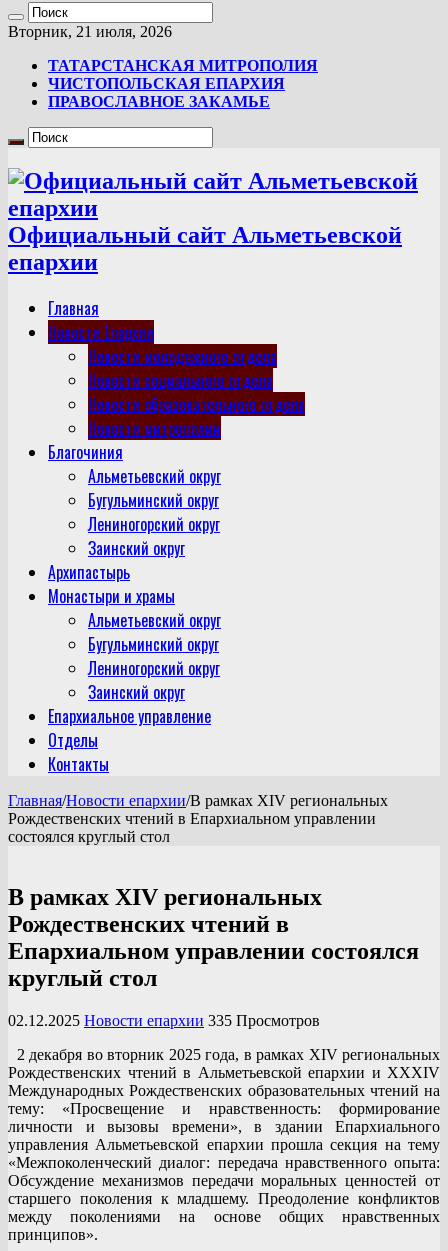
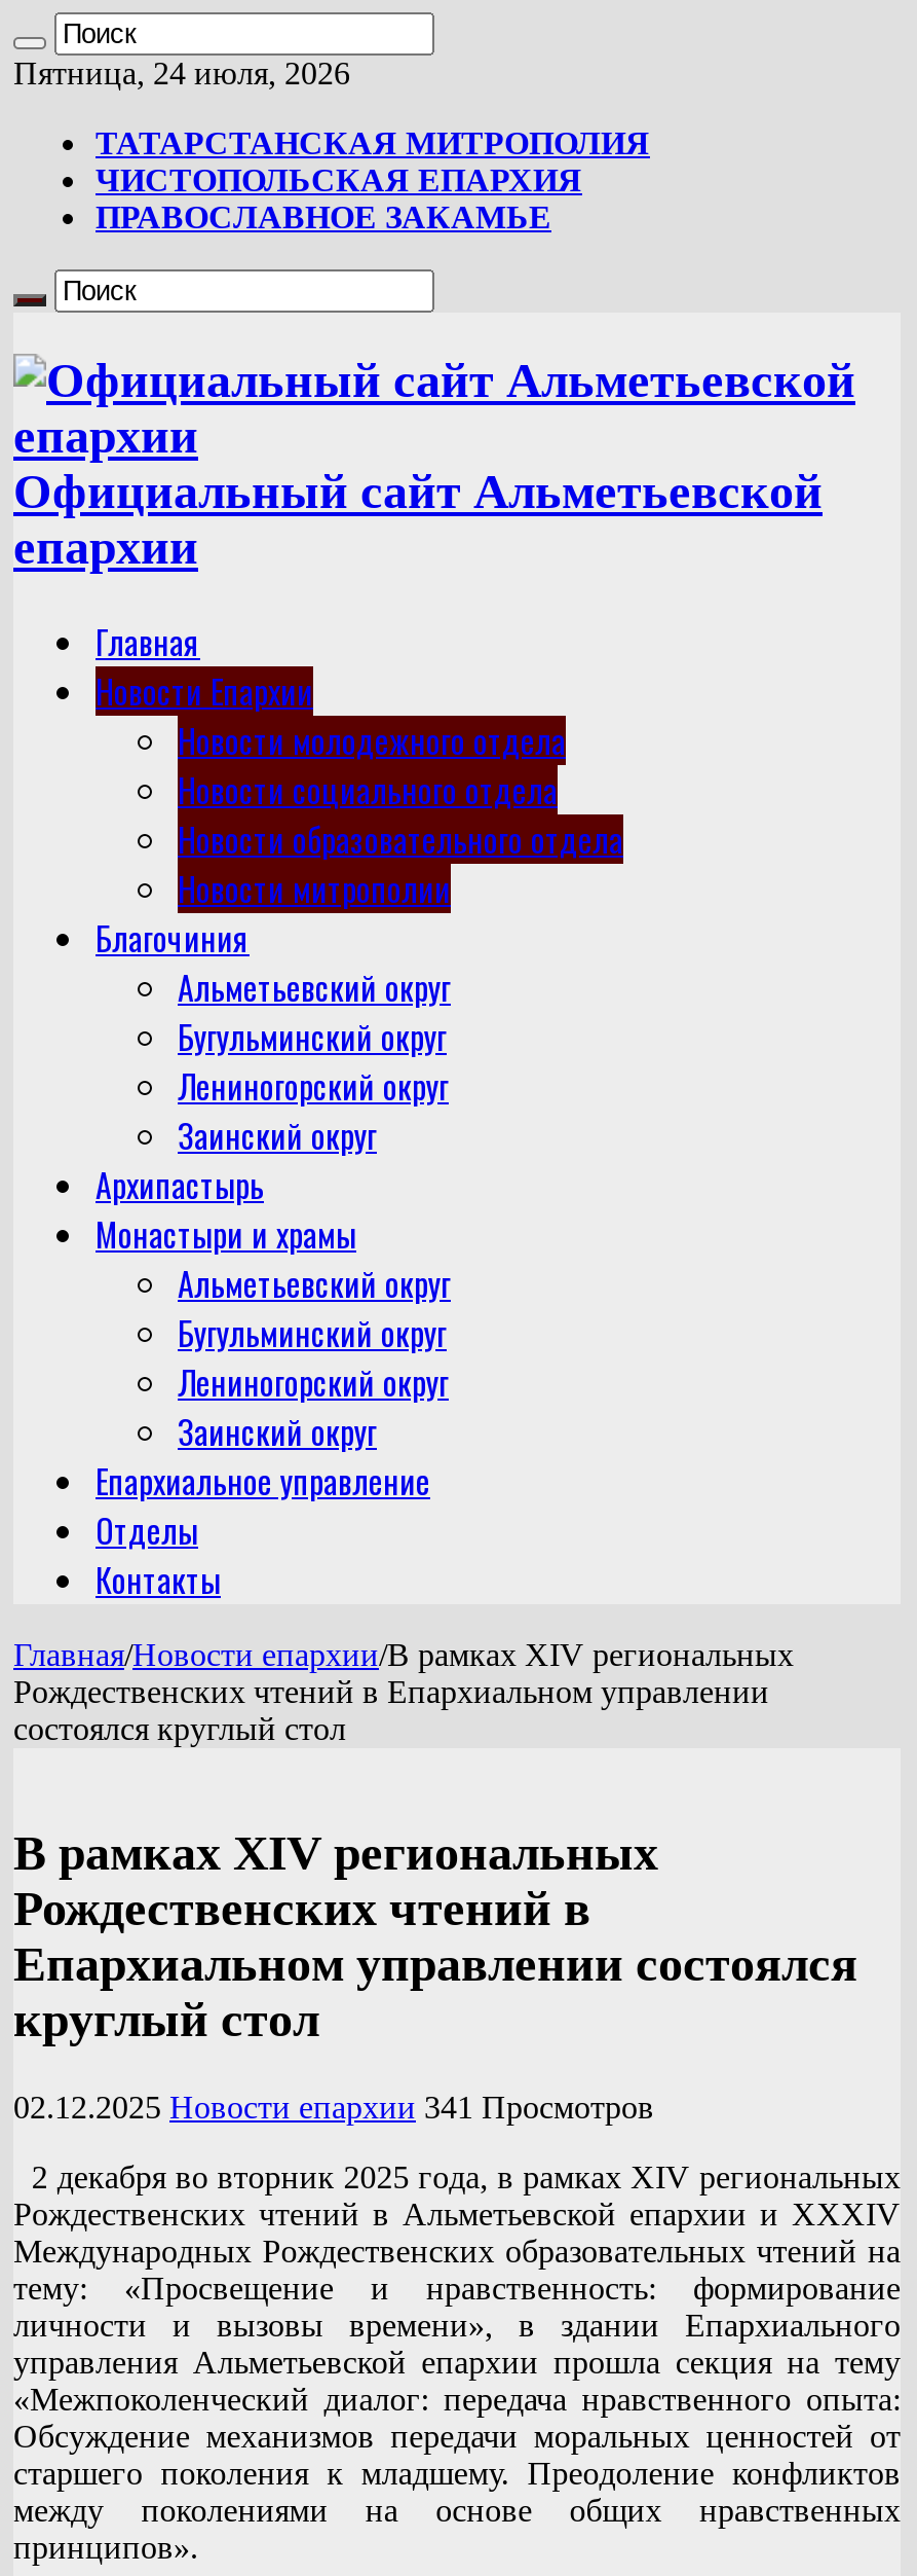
- Вторник, 21 июля, 2026
+ Пятница, 24 июля, 2026

- 02.12.2025 Новости епархии 335 Просмотров
+ 02.12.2025 Новости епархии 341 Просмотров
